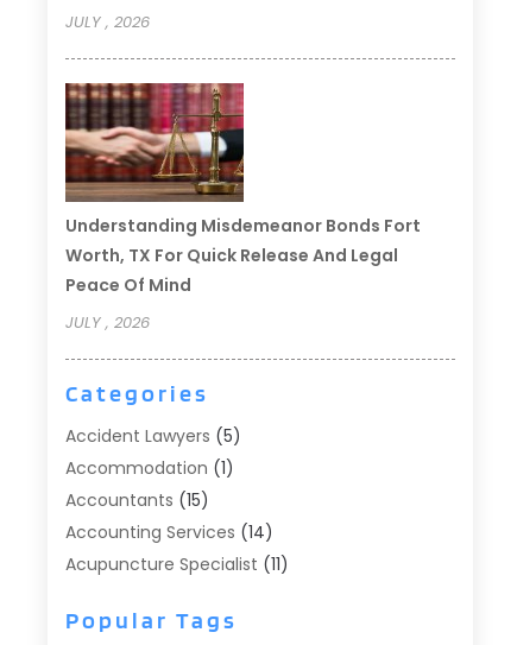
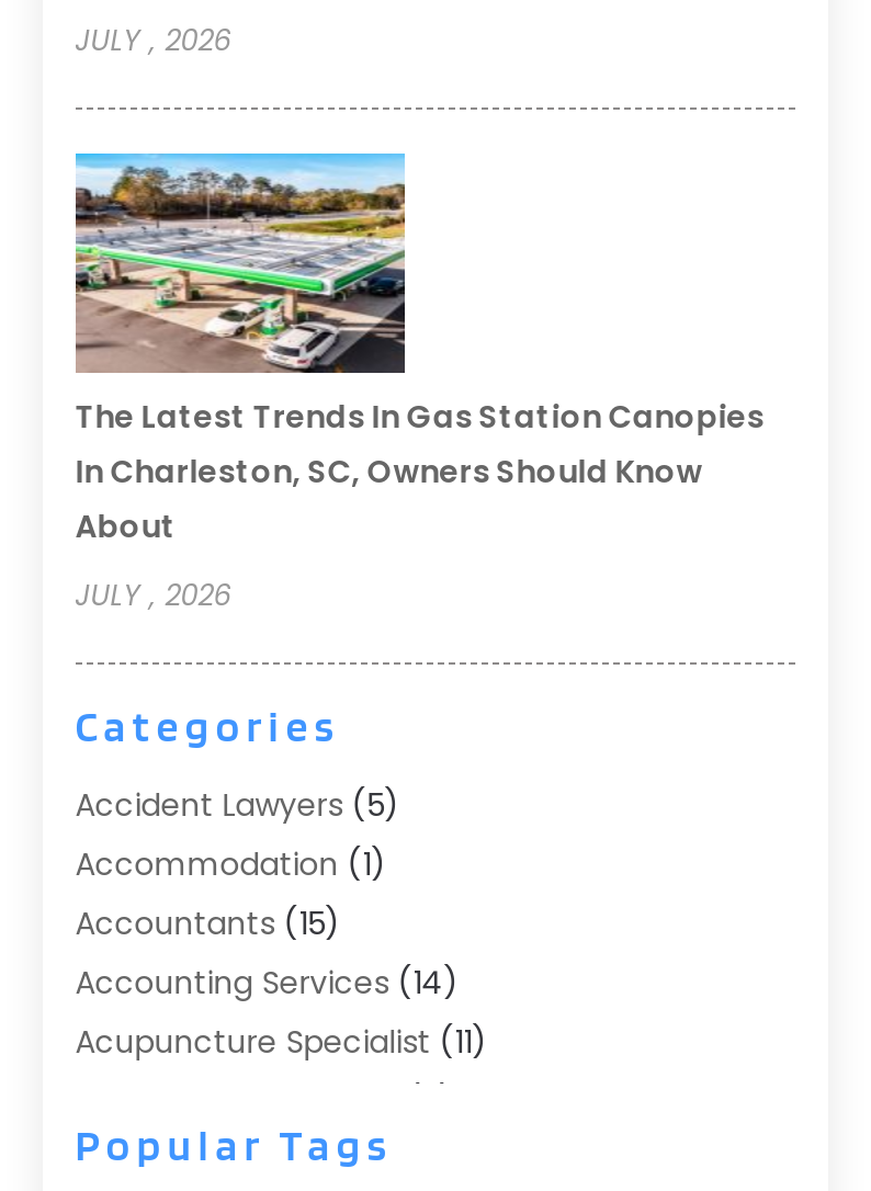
- [image]
- Understanding Misdemeanor Bonds Fort
- Worth, TX For Quick Release And Legal
- Peace Of Mind
+ [image]
+ The Latest Trends In Gas Station Canopies
+ In Charleston, SC, Owners Should Know
+ About
